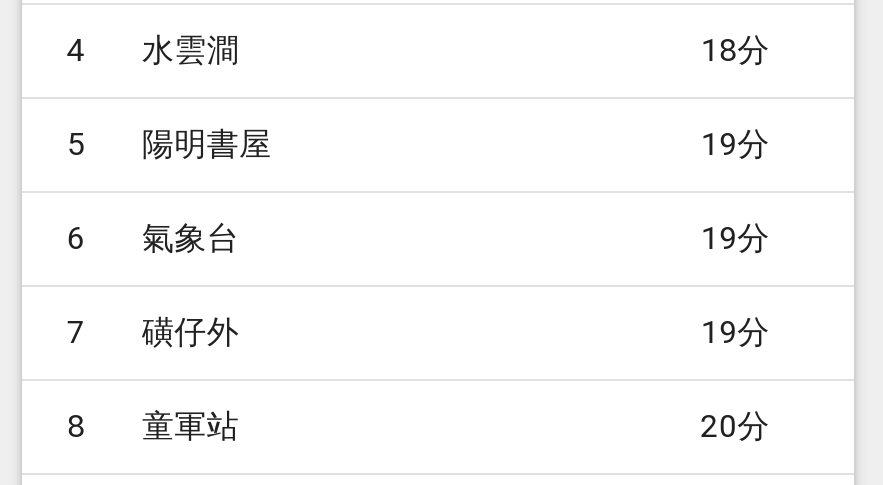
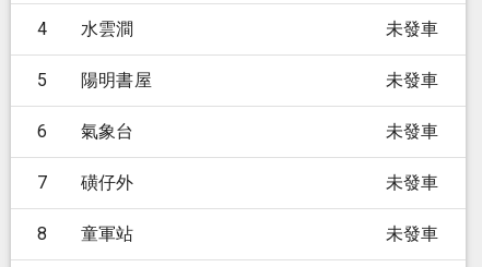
- 18分
+ 未發車

- 19分
+ 未發車

- 19分
+ 未發車

- 19分
+ 未發車

- 20分
+ 未發車
